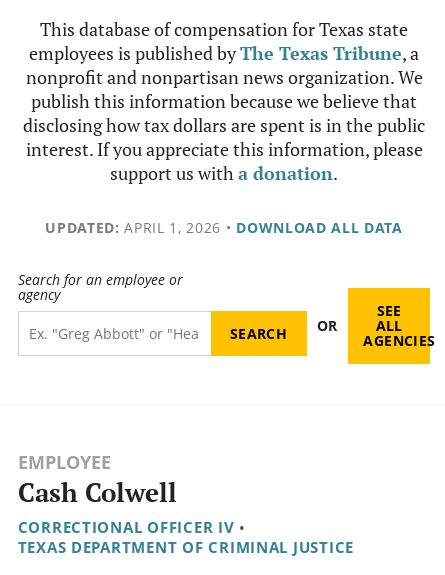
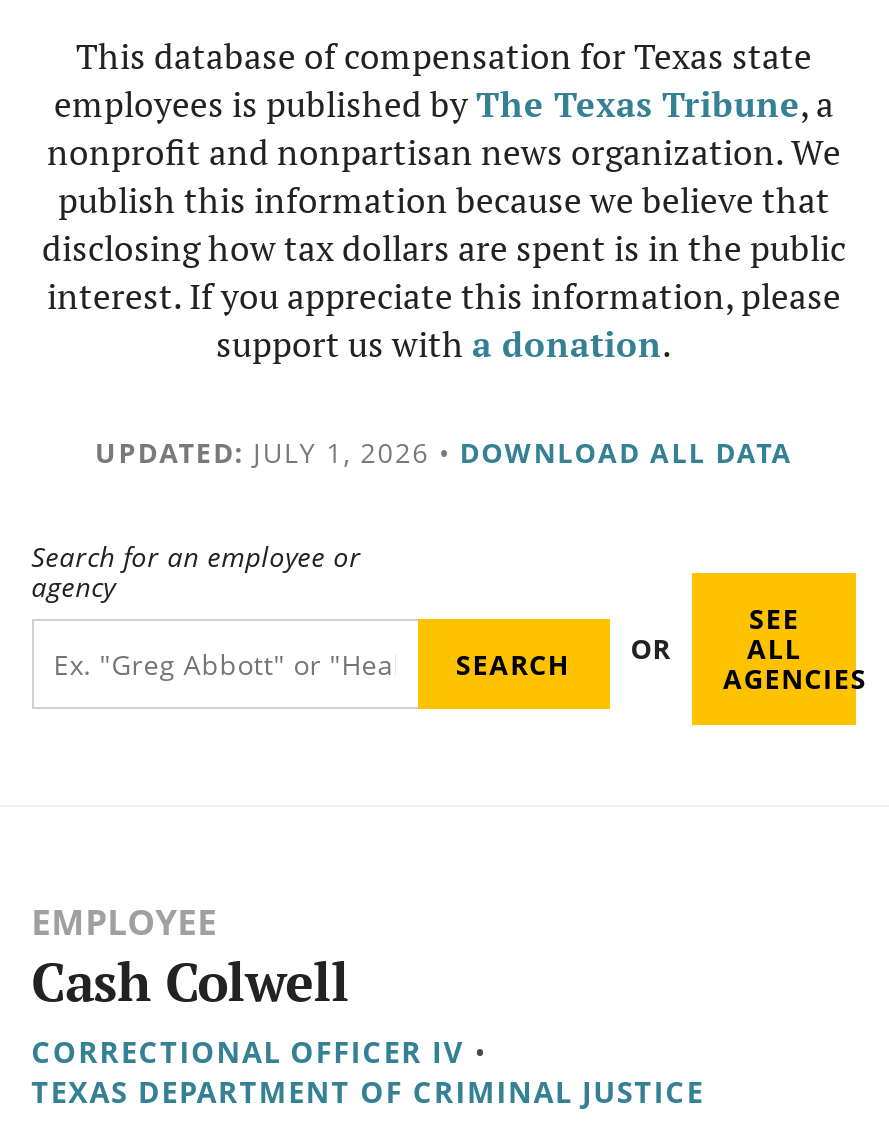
- UPDATED: APRIL 1, 2026 • DOWNLOAD ALL DATA
+ UPDATED: JULY 1, 2026 • DOWNLOAD ALL DATA
